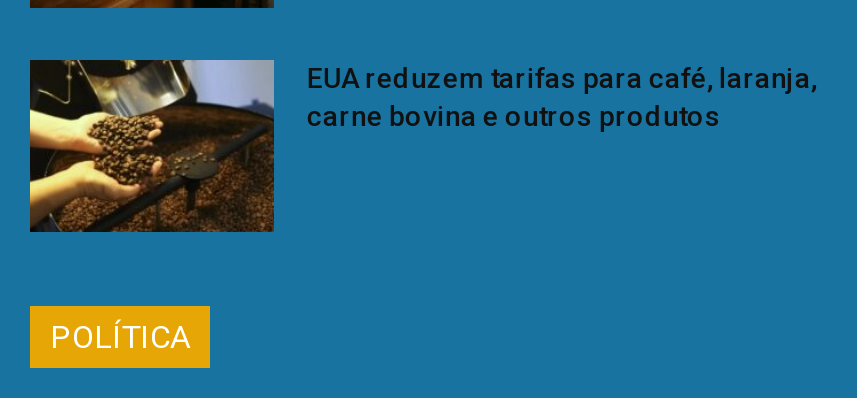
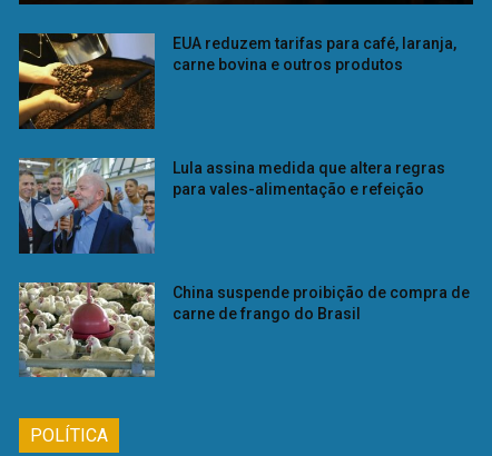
+ [image]
+ Lula assina medida que altera regras
+ para vales-alimentação e refeição

+ [image]
+ China suspende proibição de compra de
+ carne de frango do Brasil
